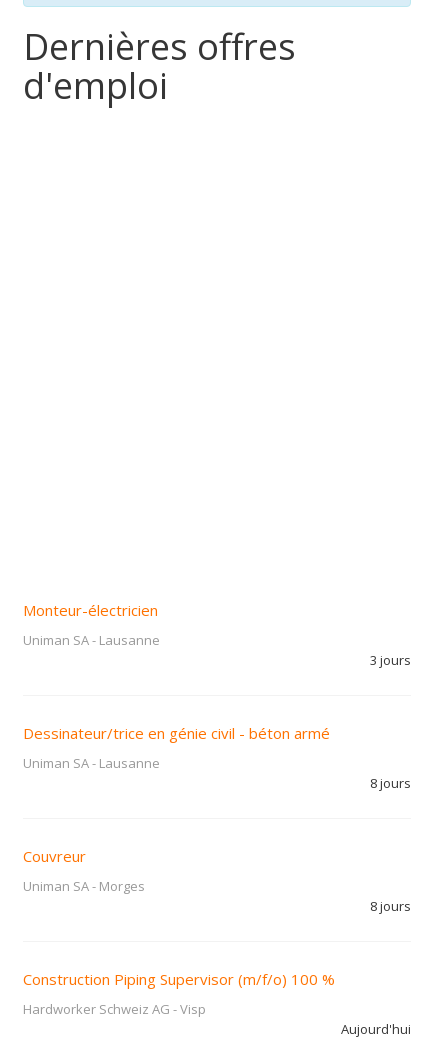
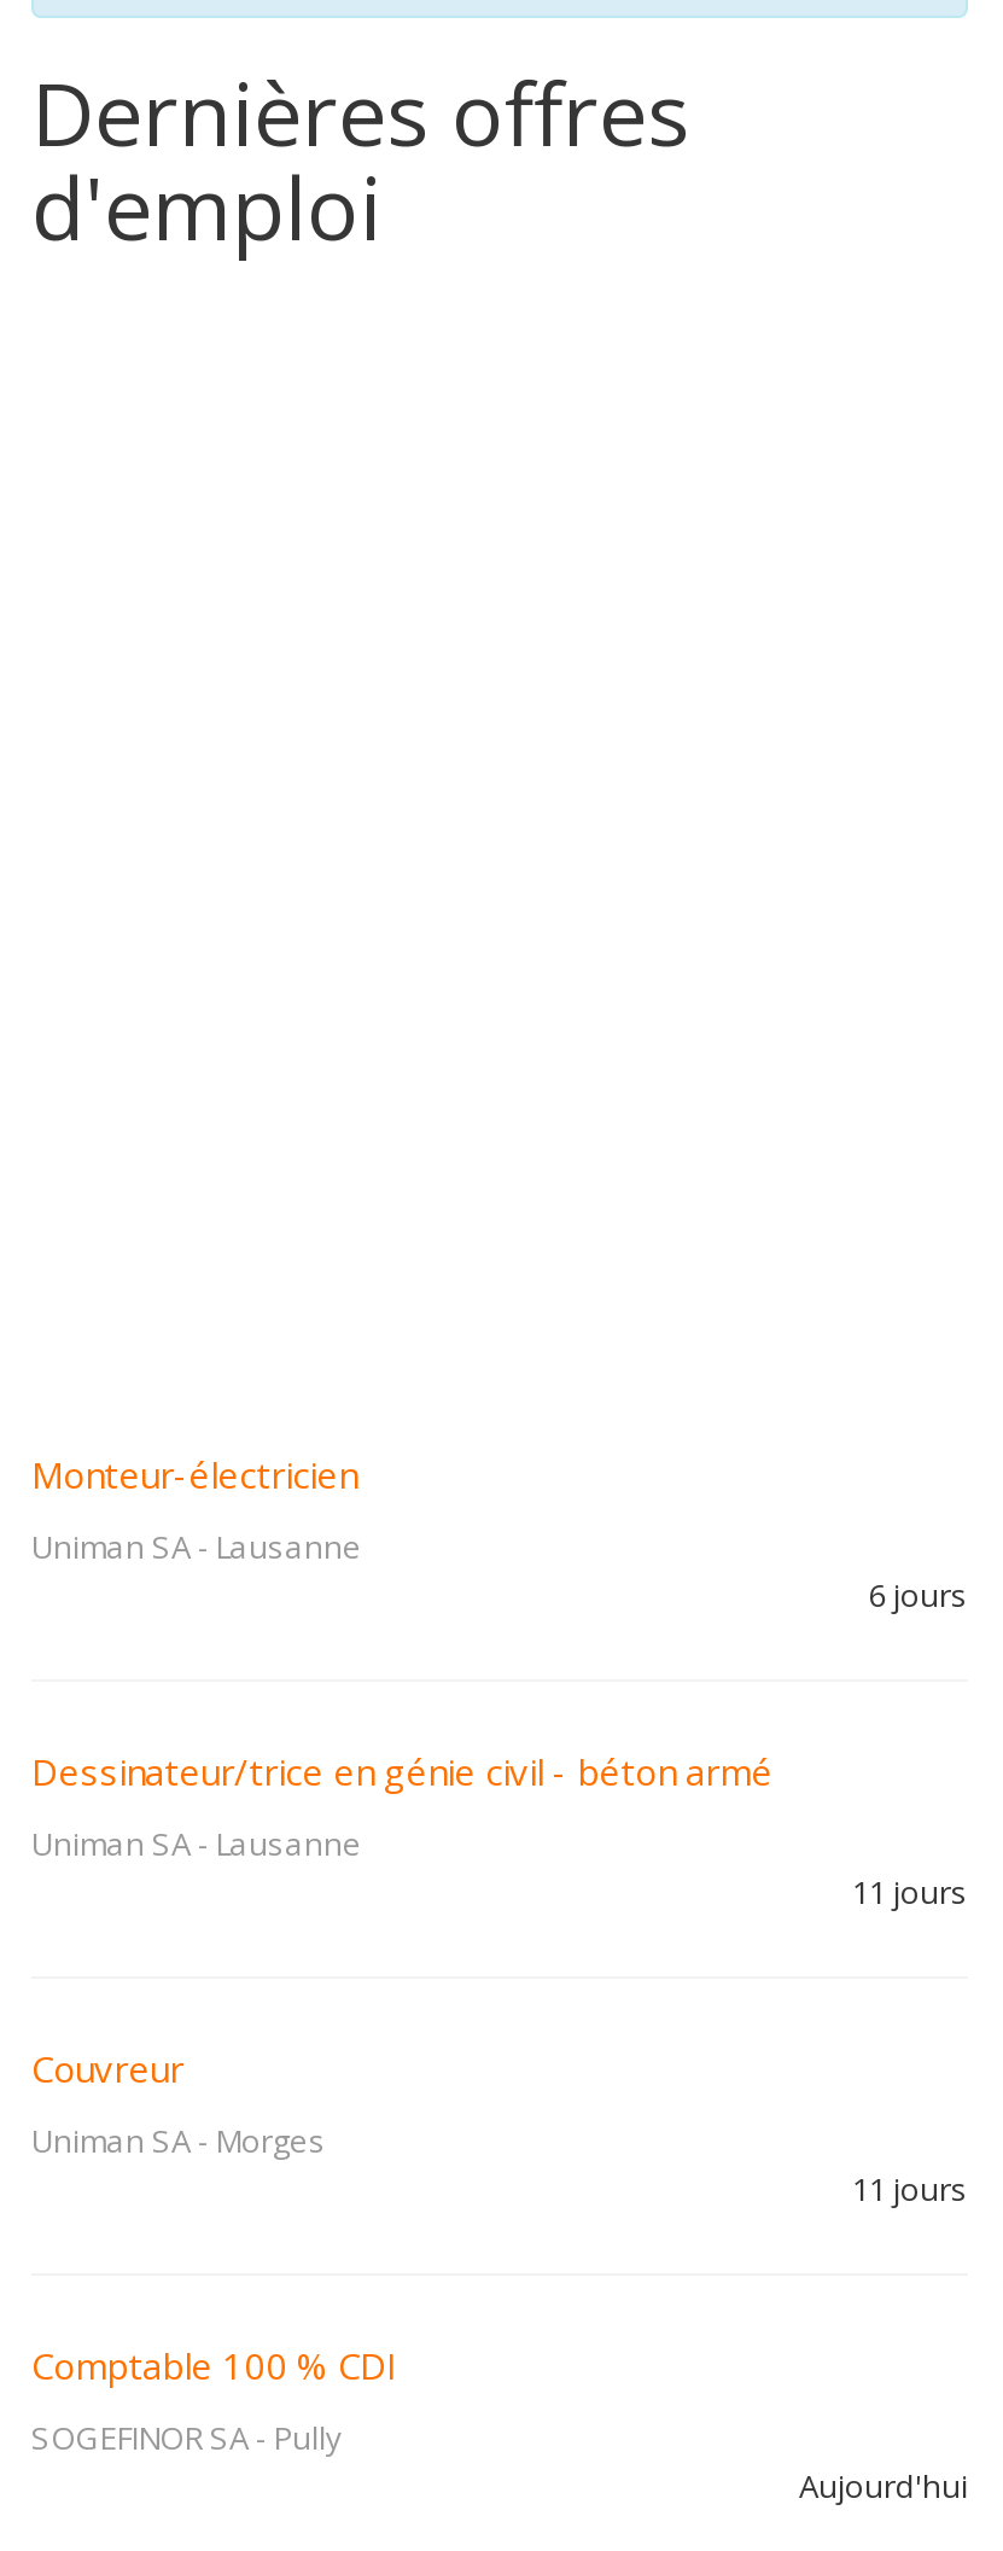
- 3 jours
+ 6 jours

- 8 jours
+ 11 jours

- 8 jours
+ 11 jours

- Construction Piping Supervisor (m/f/o) 100 %
+ Comptable 100 % CDI

- Hardworker Schweiz AG - Visp
+ SOGEFINOR SA - Pully
